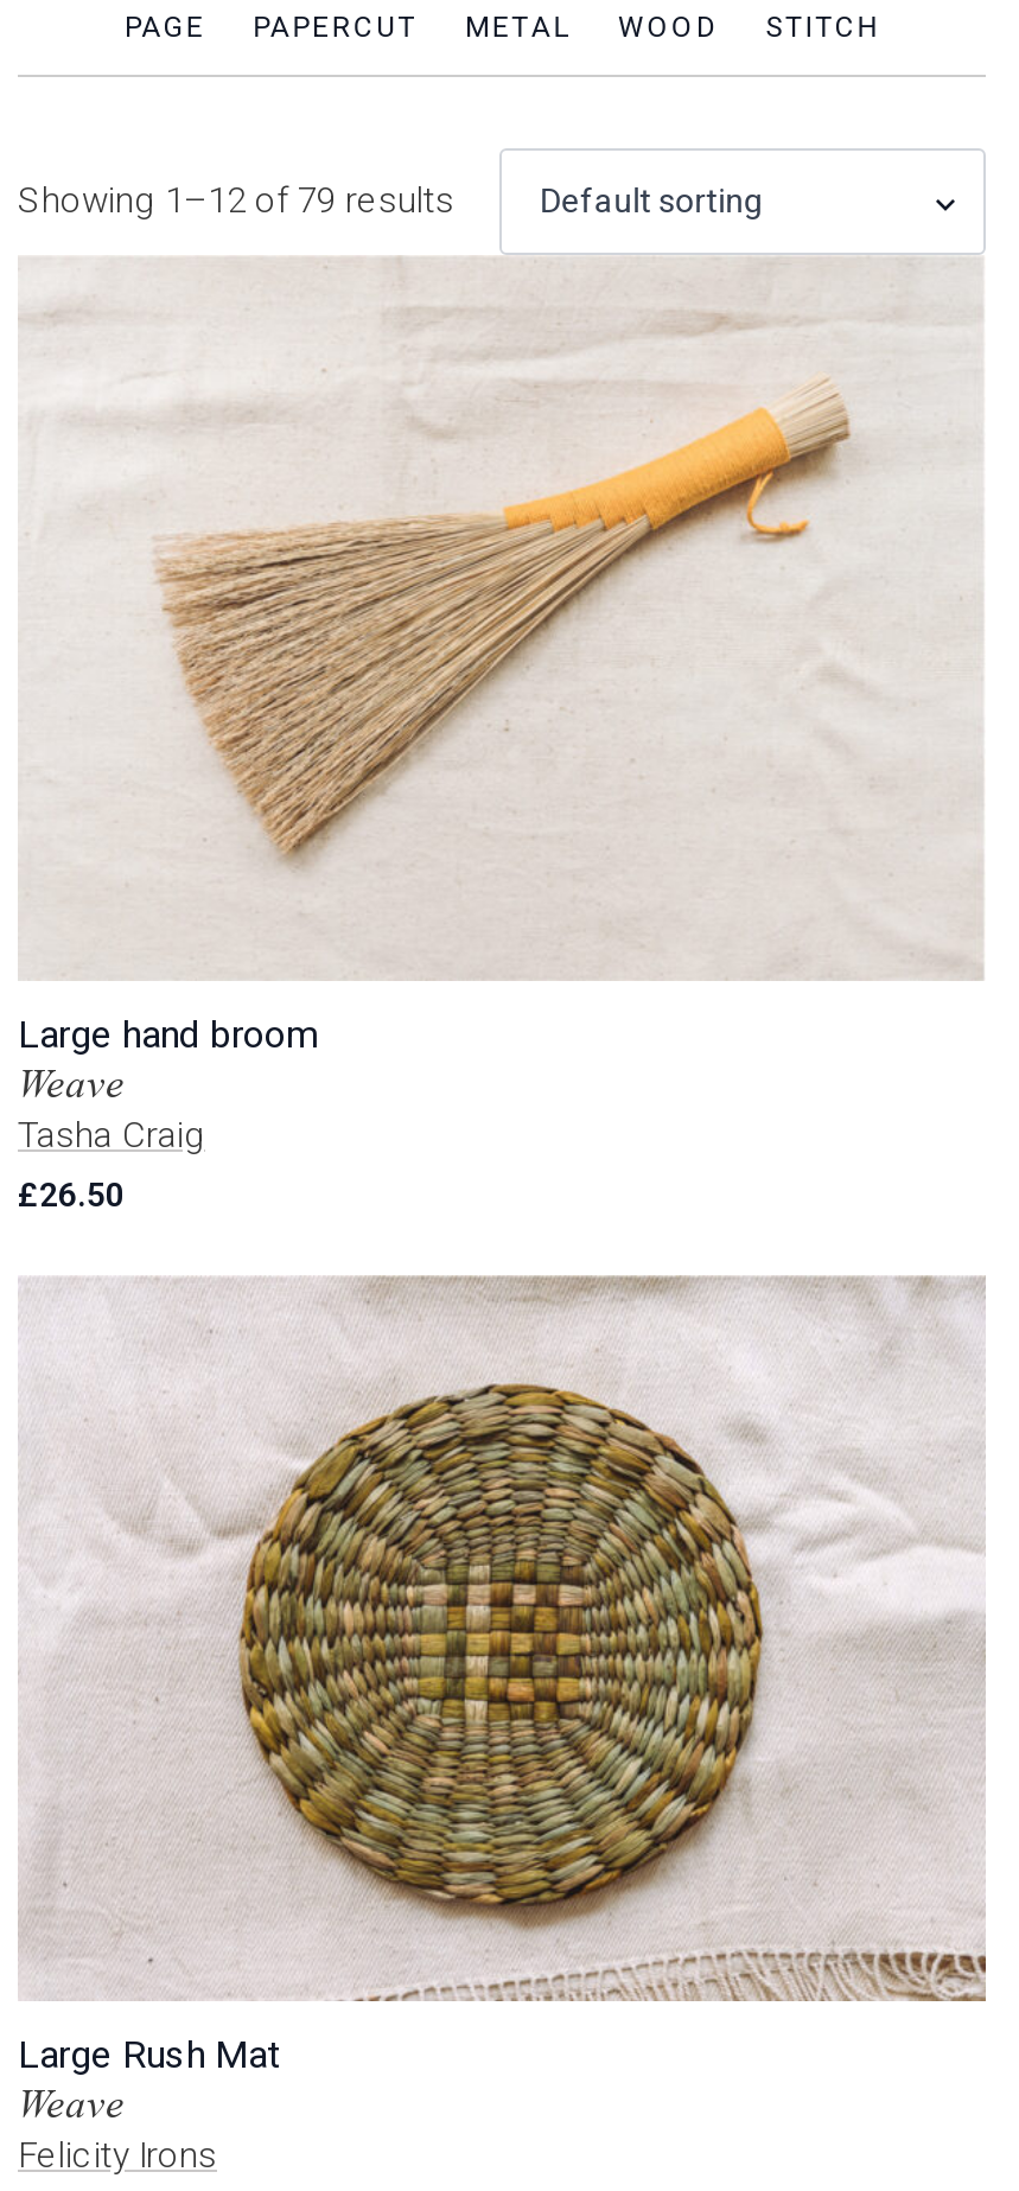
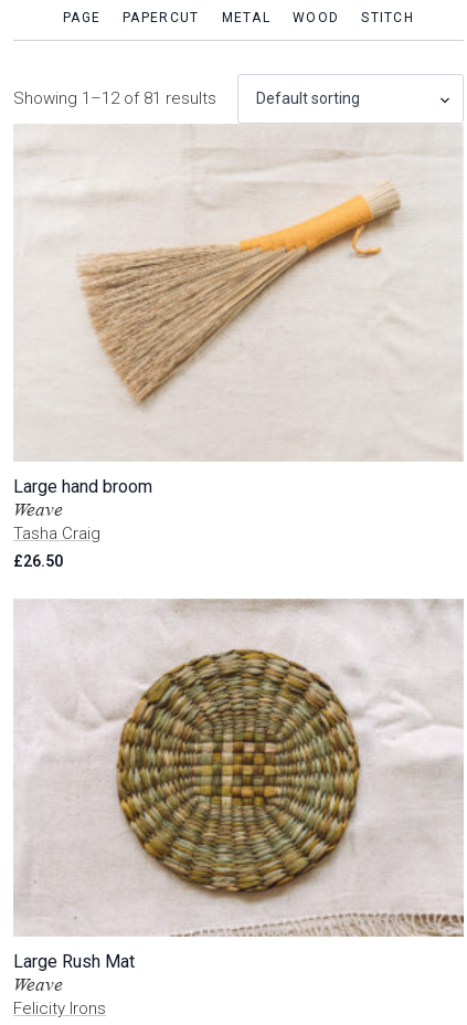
- Showing 1–12 of 79 results
+ Showing 1–12 of 81 results
